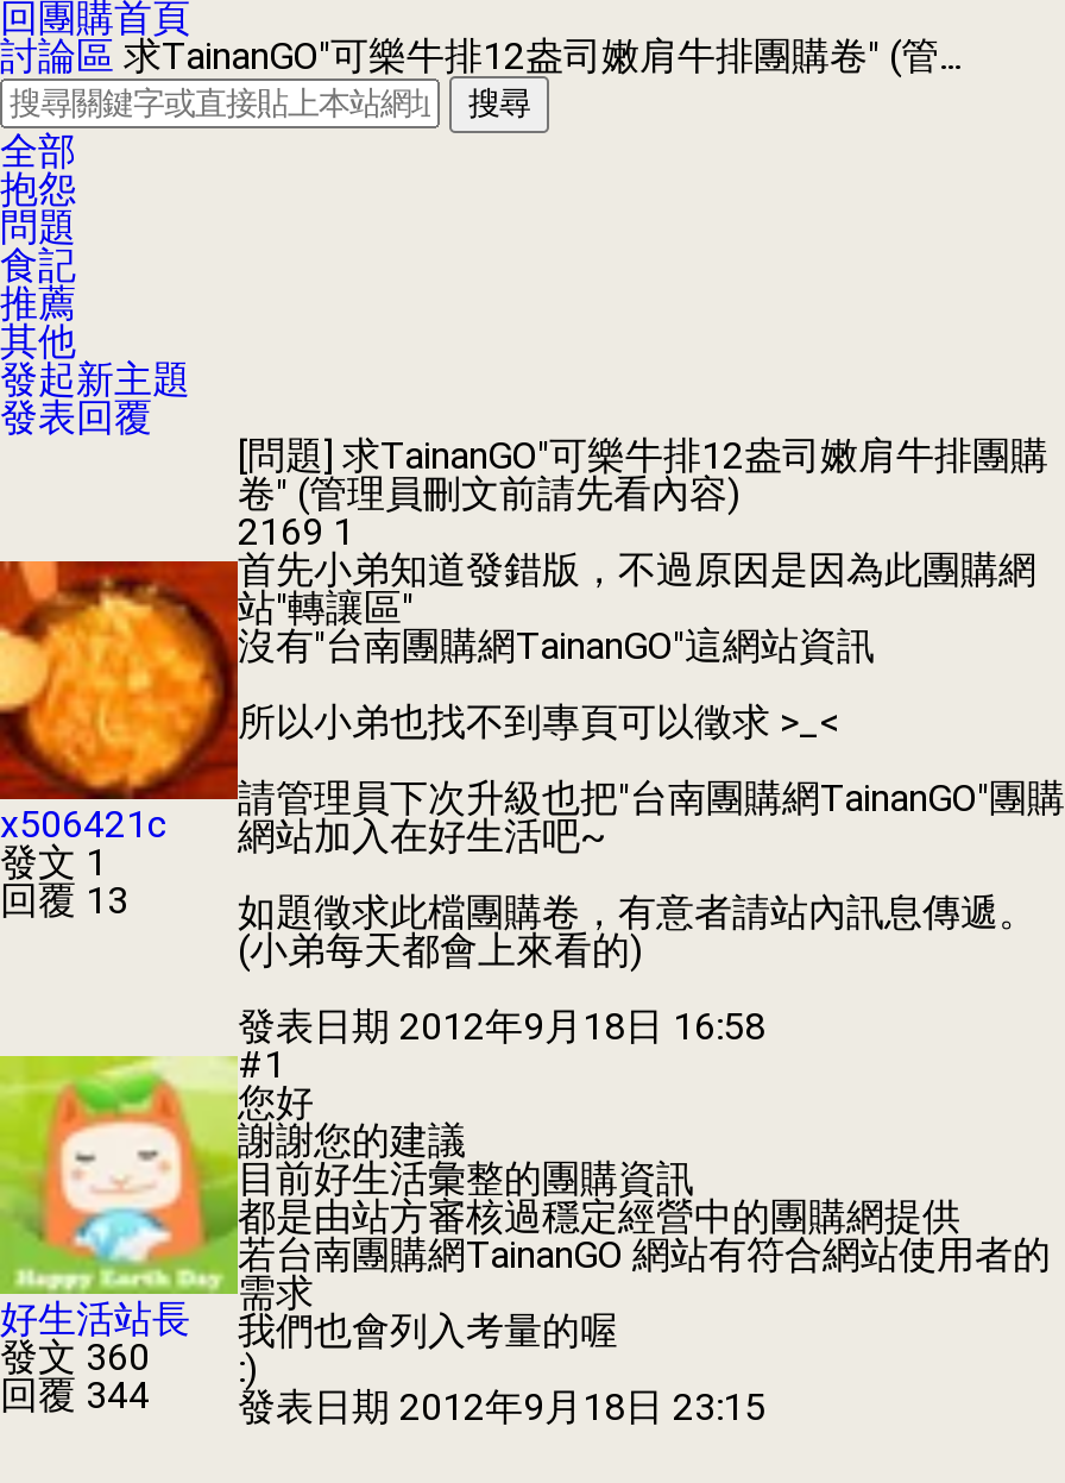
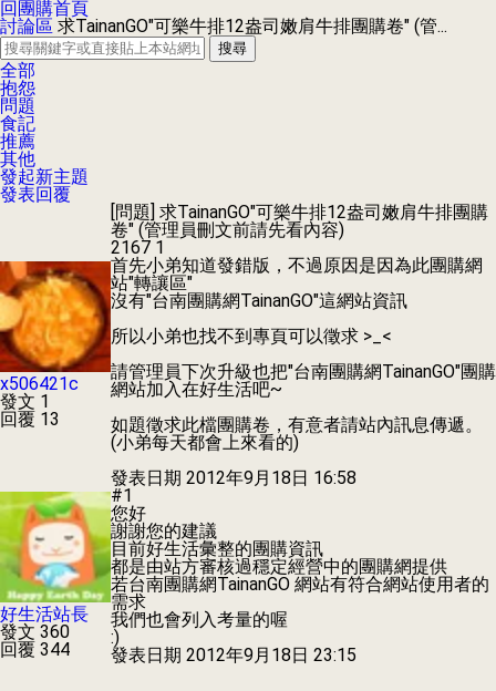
- 2169 1
+ 2167 1
